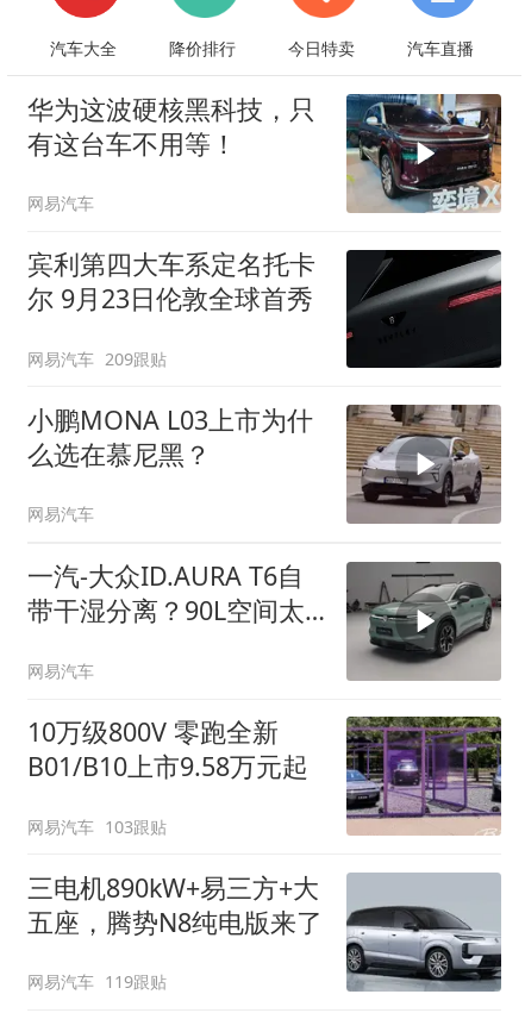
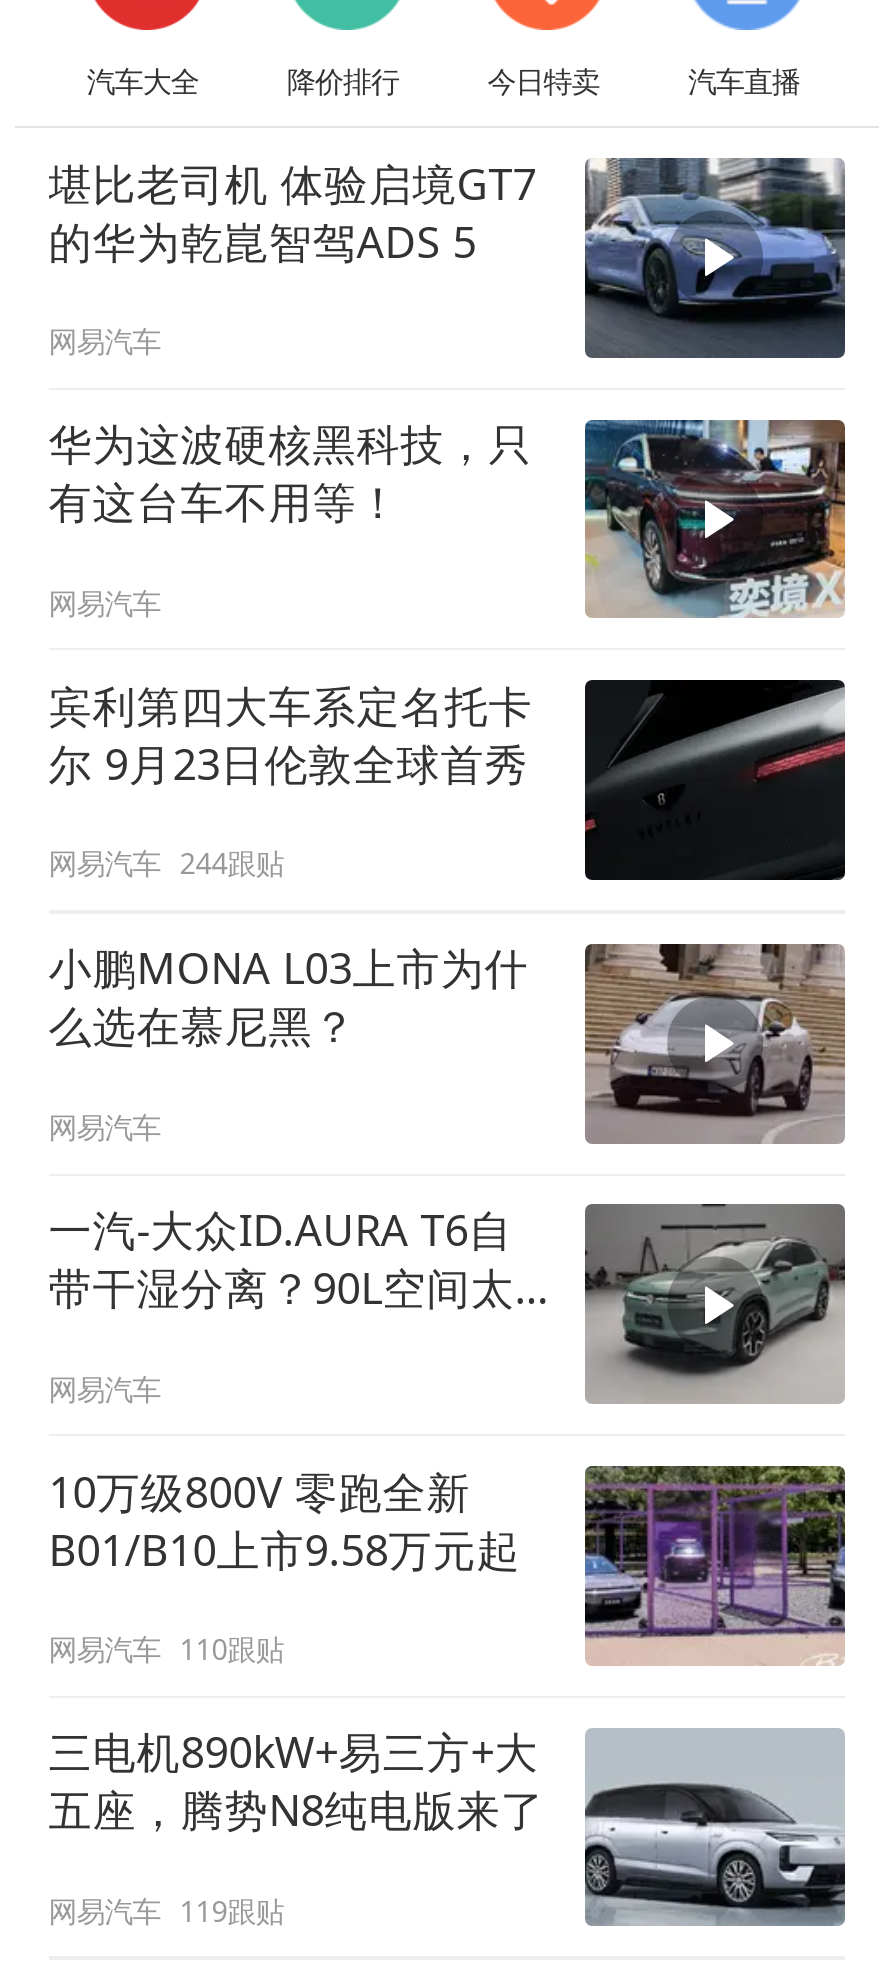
+ [image]
+ 堪比老司机 体验启境GT7
+ 的华为乾崑智驾ADS 5
+ 网易汽车

- 网易汽车 209跟贴
+ 网易汽车 244跟贴

- 网易汽车 103跟贴
+ 网易汽车 110跟贴
